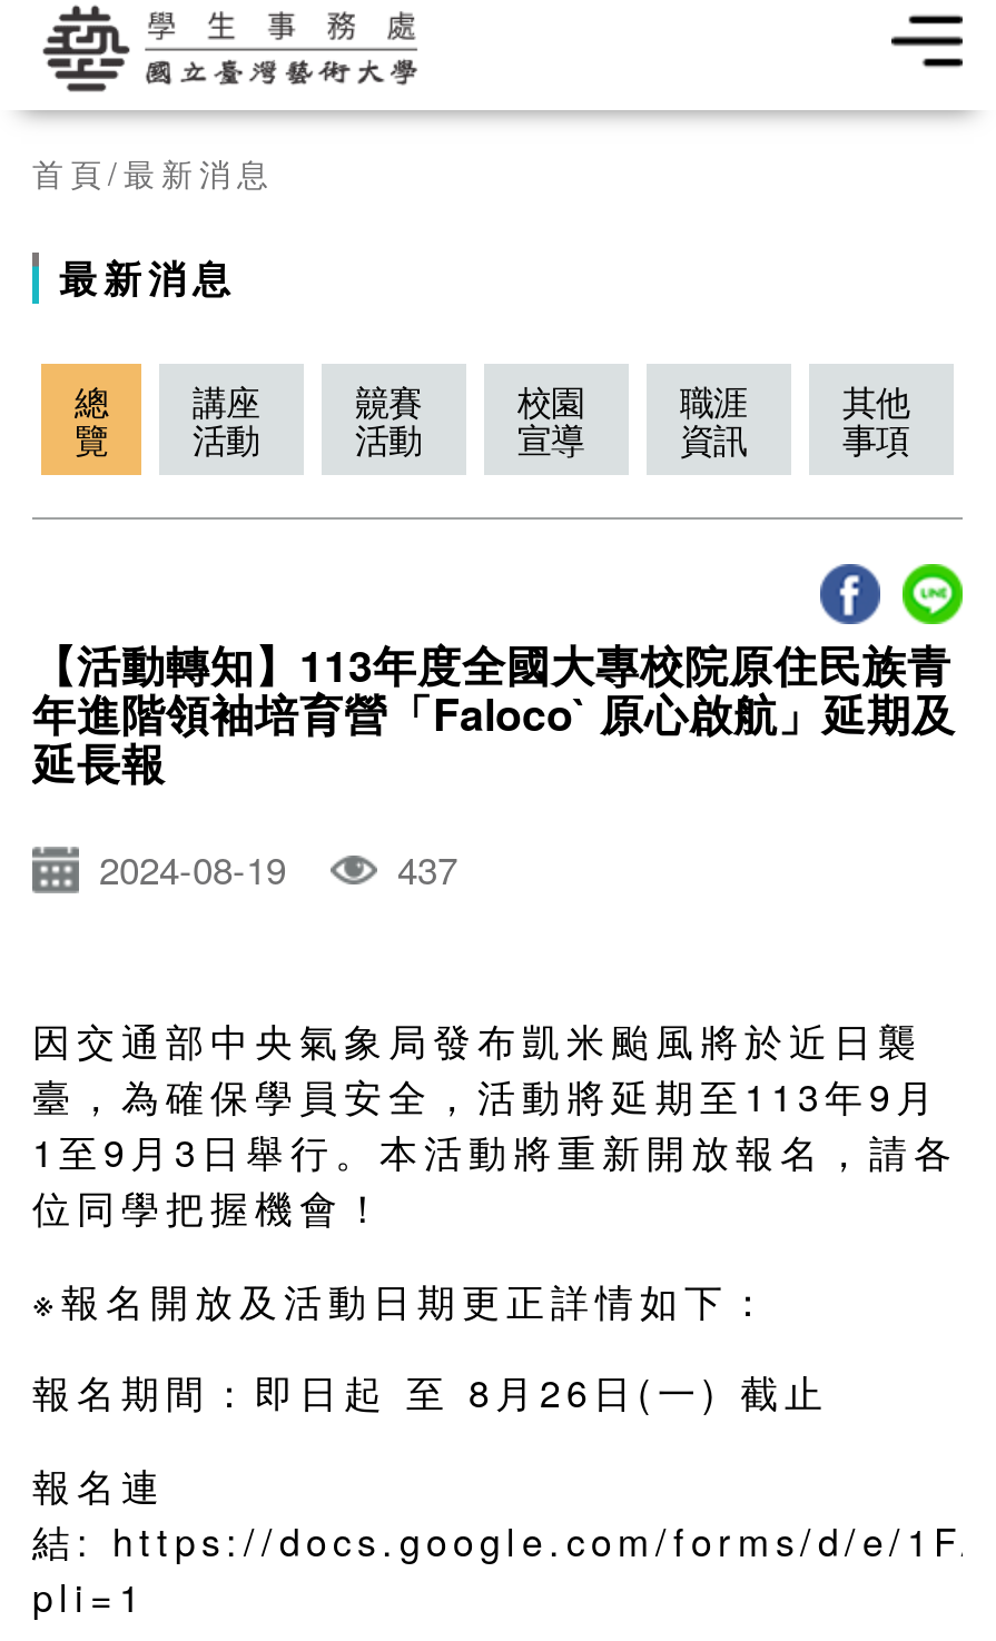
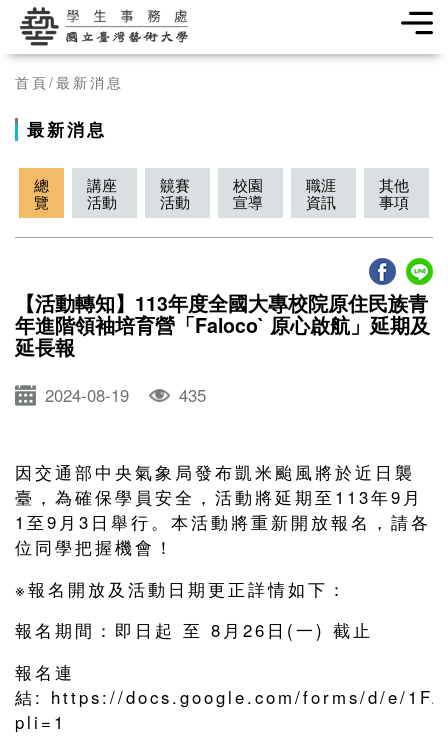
- 437
+ 435
